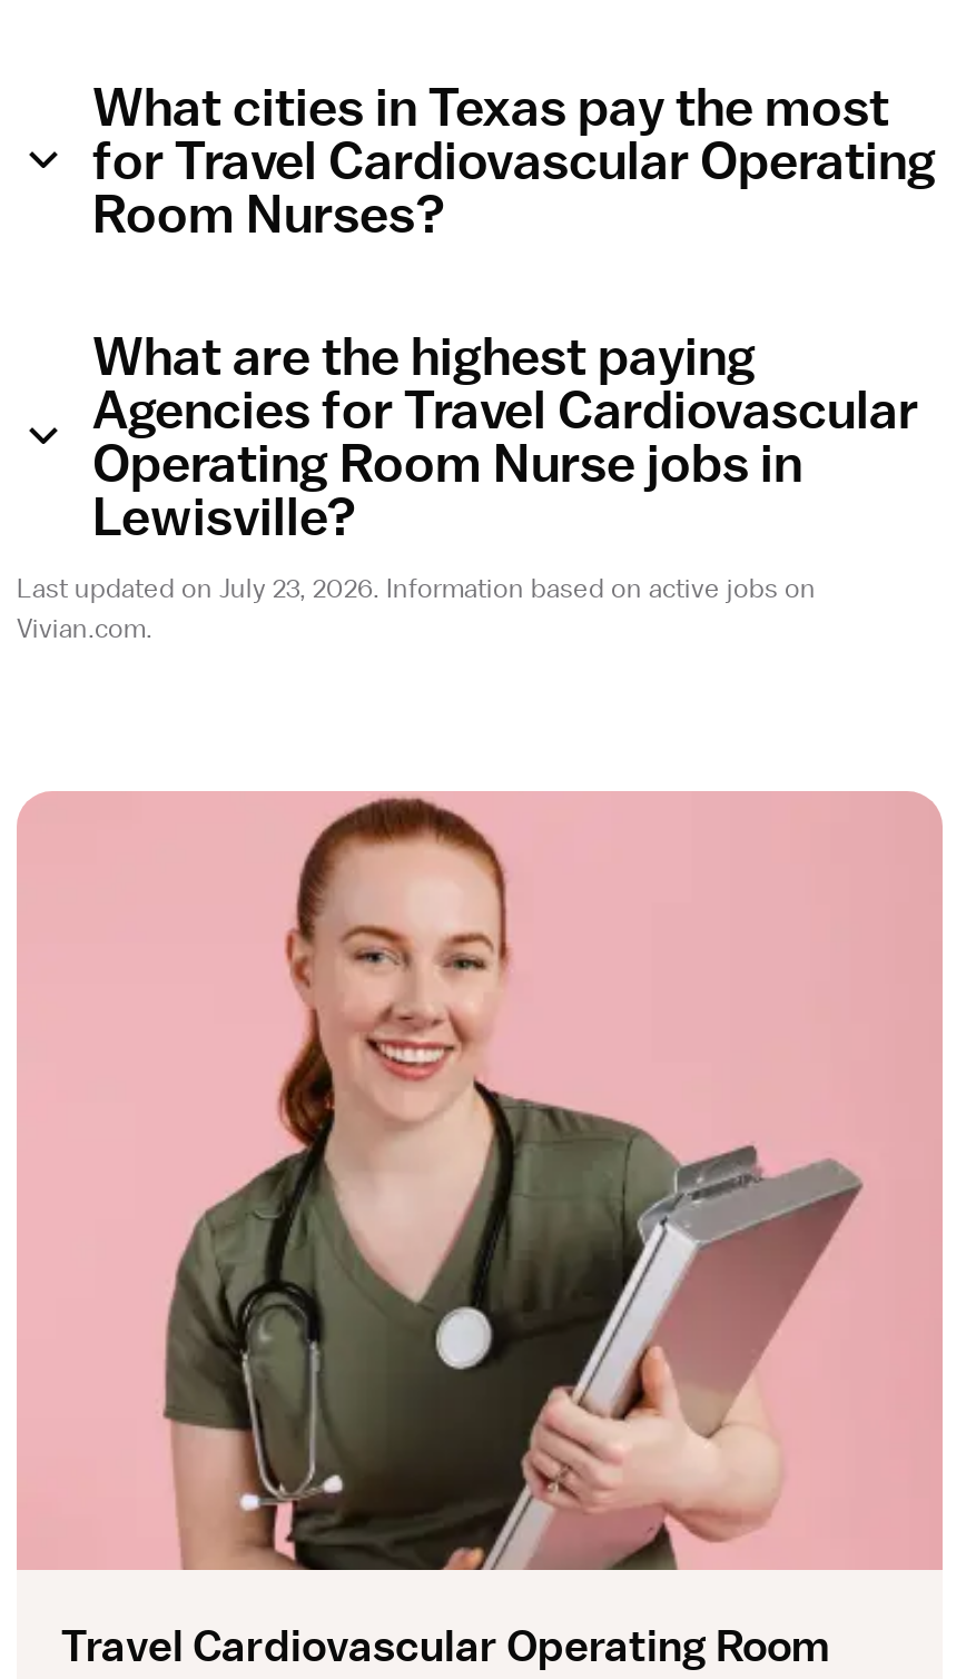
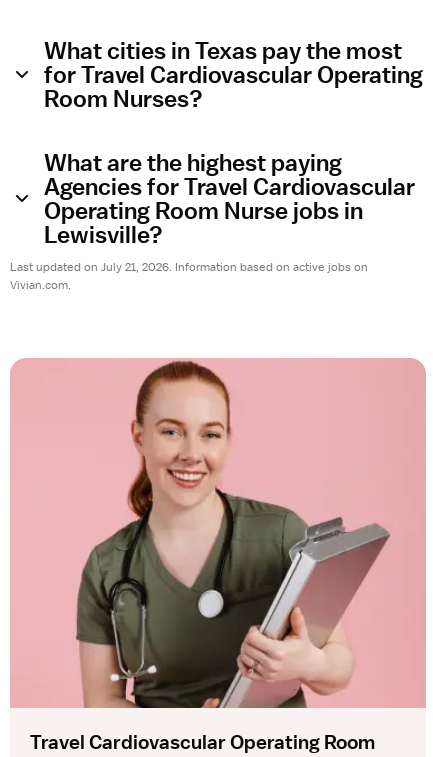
- Last updated on July 23, 2026. Information based on active jobs on
+ Last updated on July 21, 2026. Information based on active jobs on
